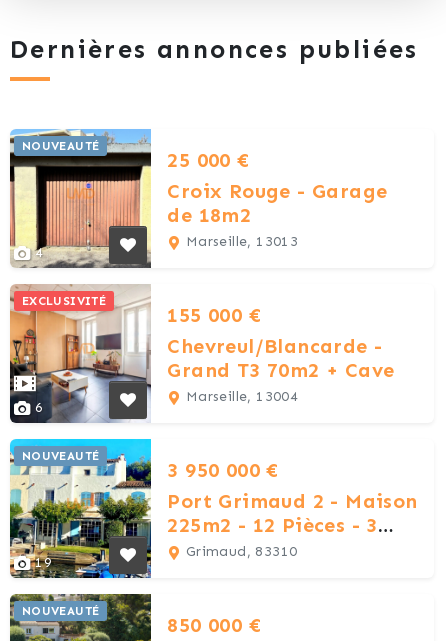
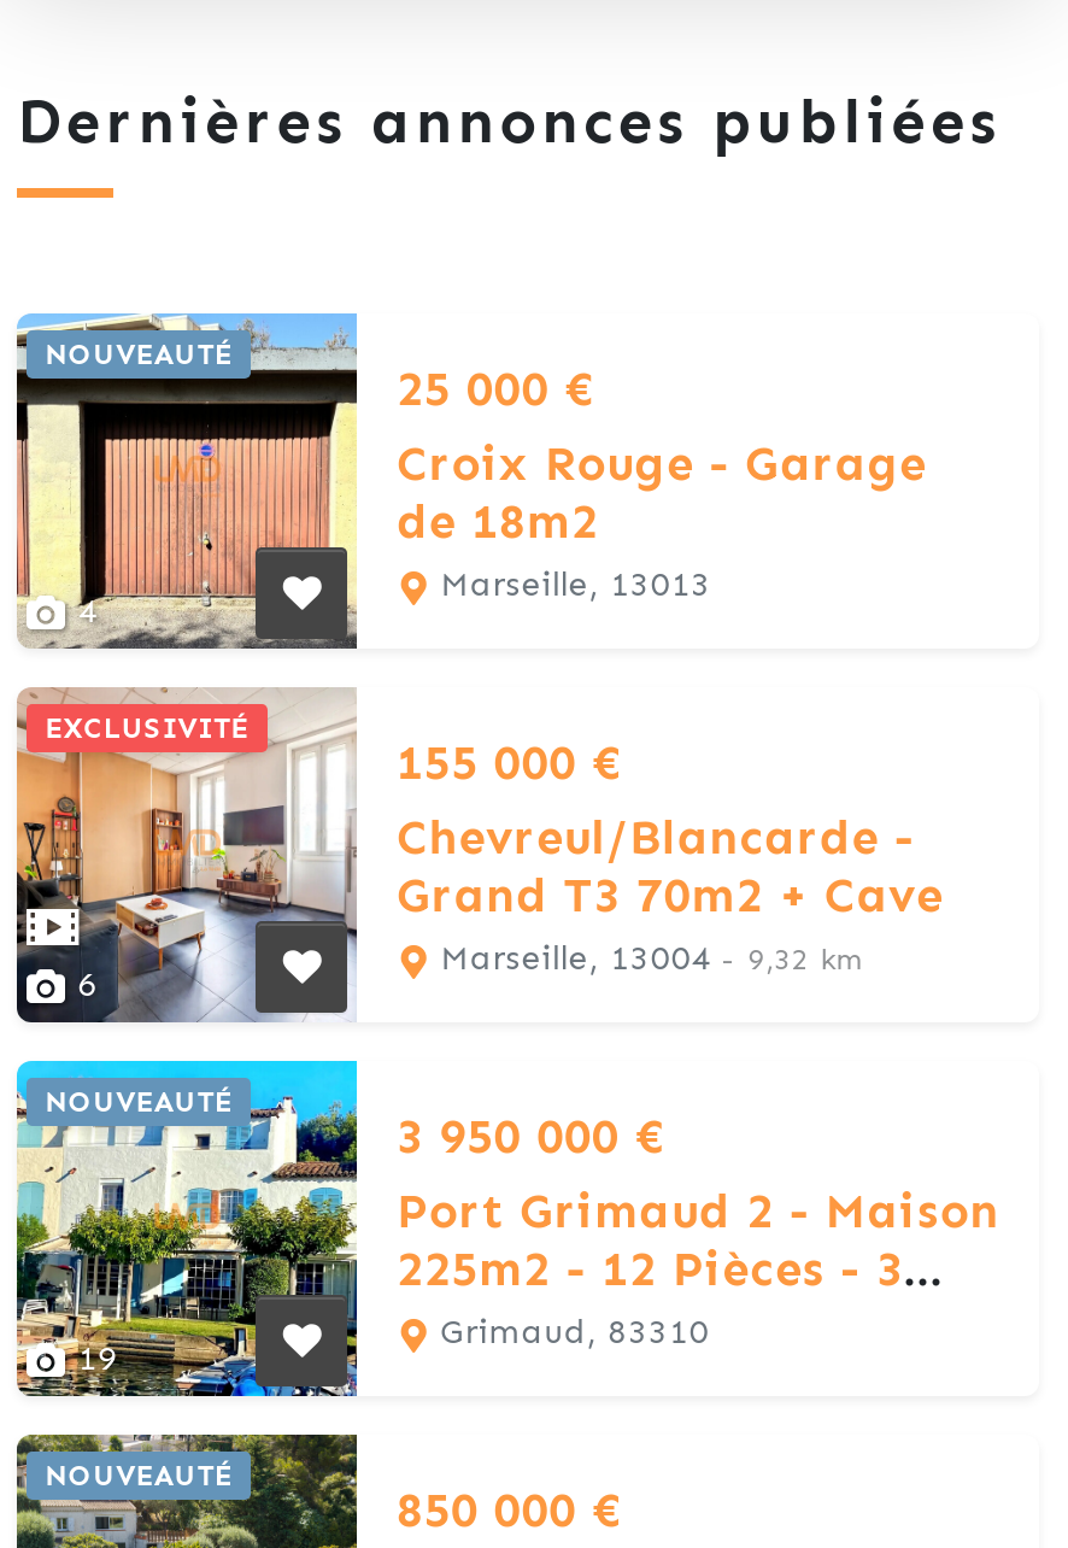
- Marseille, 13004
+ Marseille, 13004 - 9,32 km
